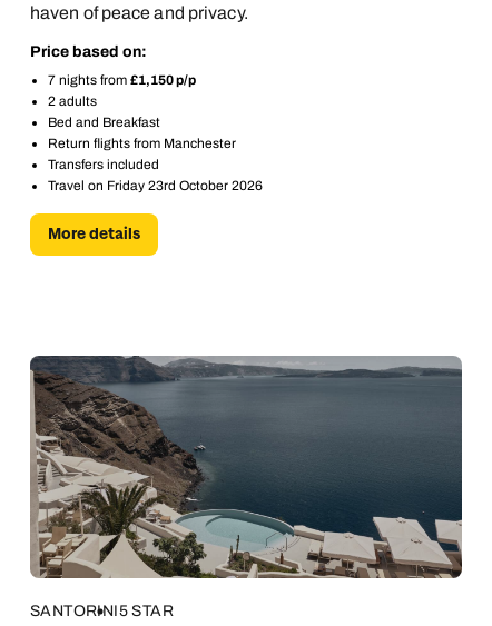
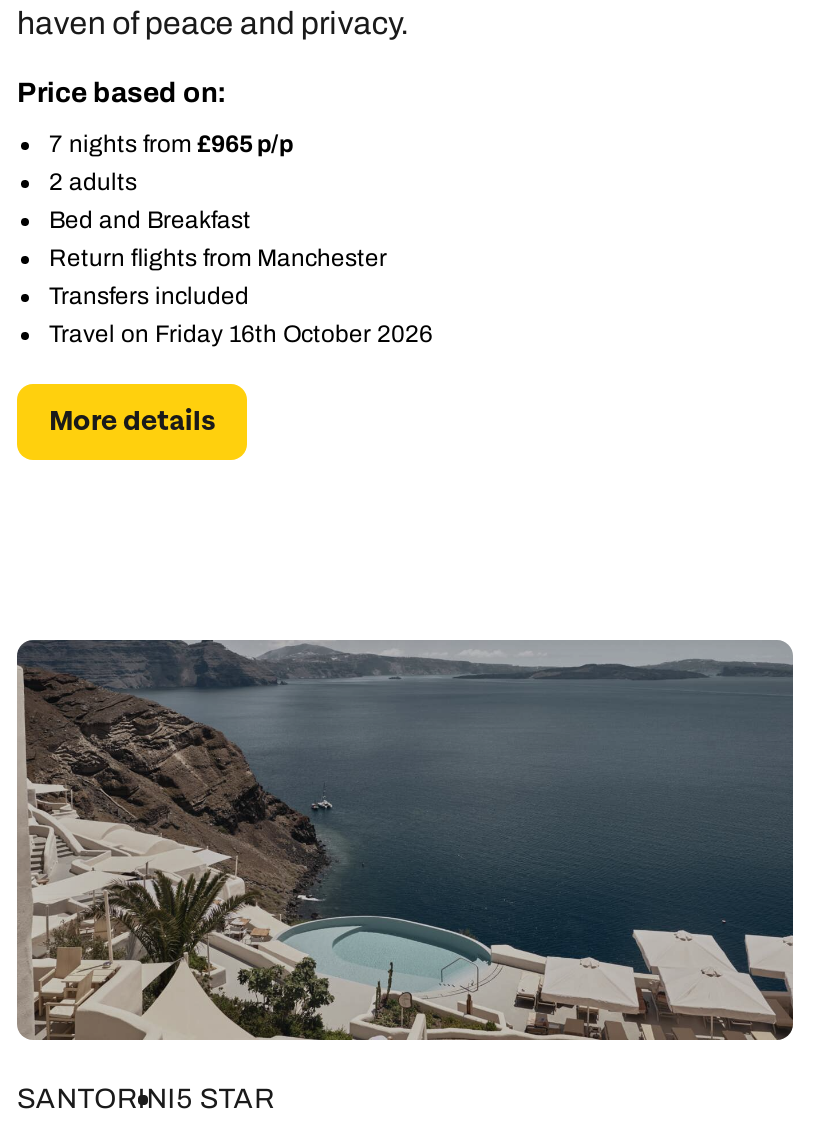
- 7 nights from £1,150 p/p
+ 7 nights from £965 p/p

- Travel on Friday 23rd October 2026
+ Travel on Friday 16th October 2026
